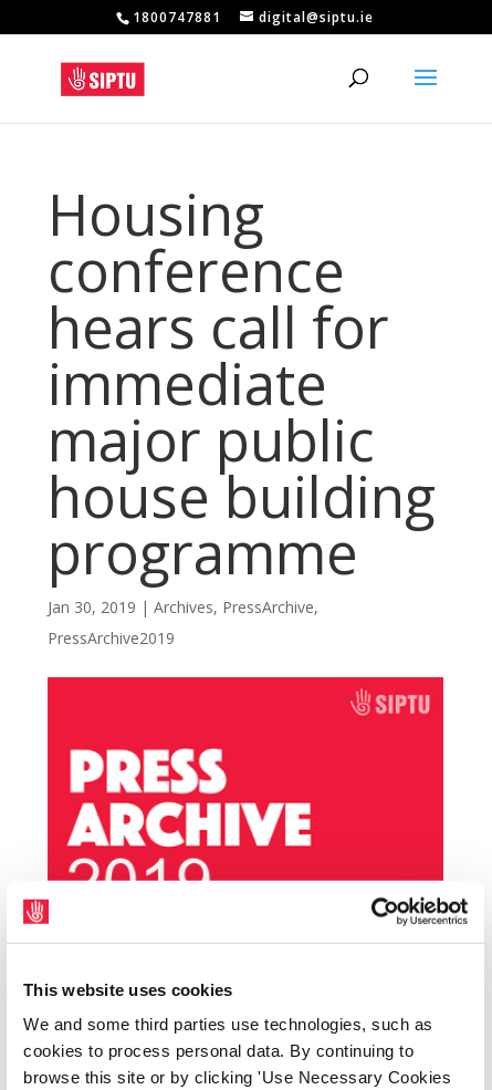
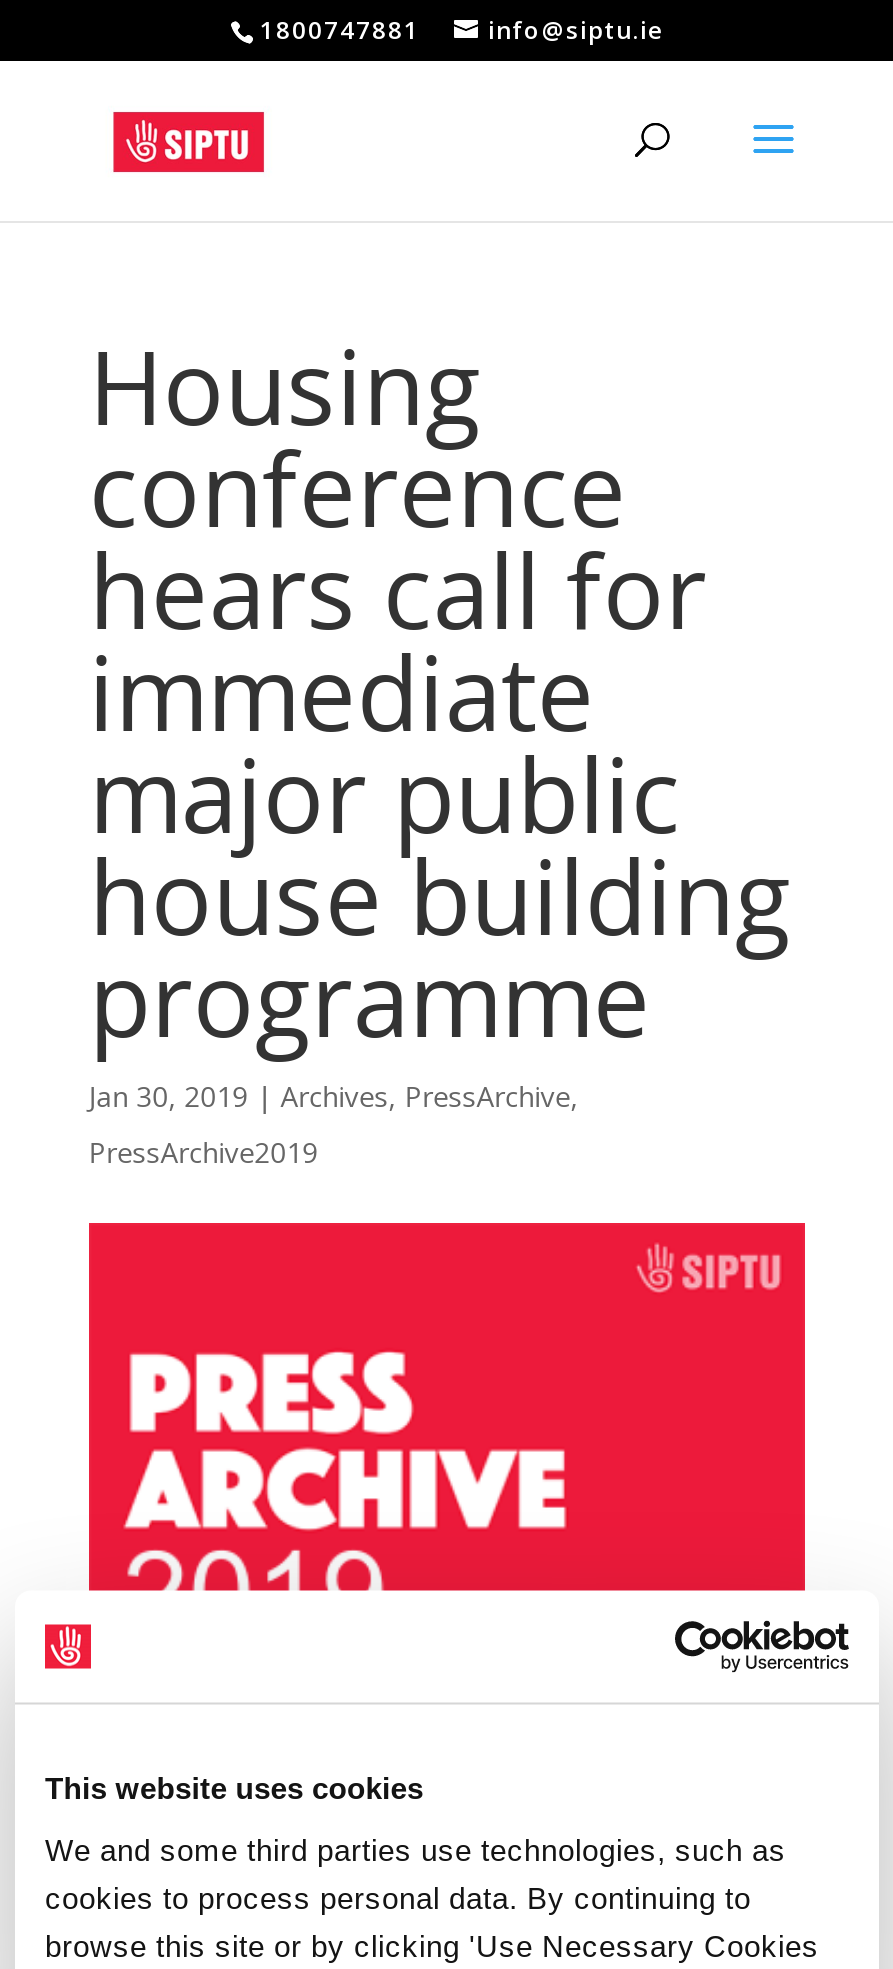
- digital@siptu.ie
+ info@siptu.ie
